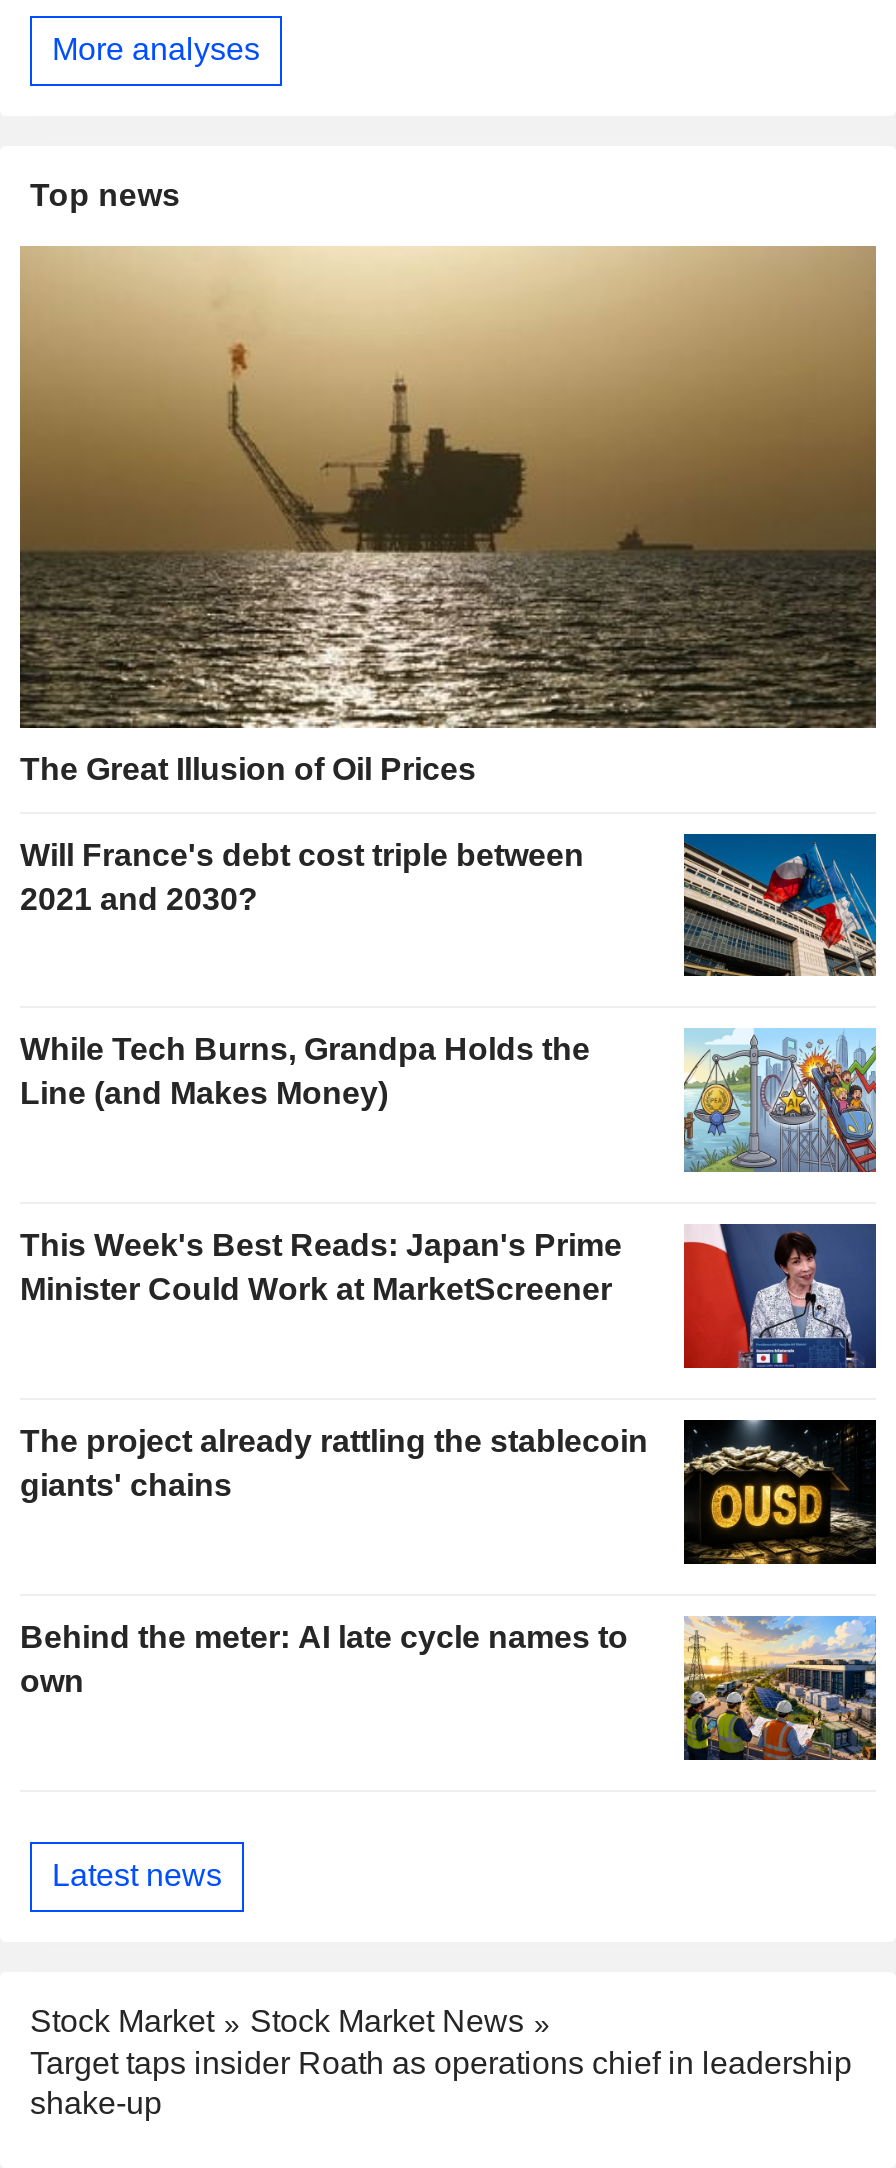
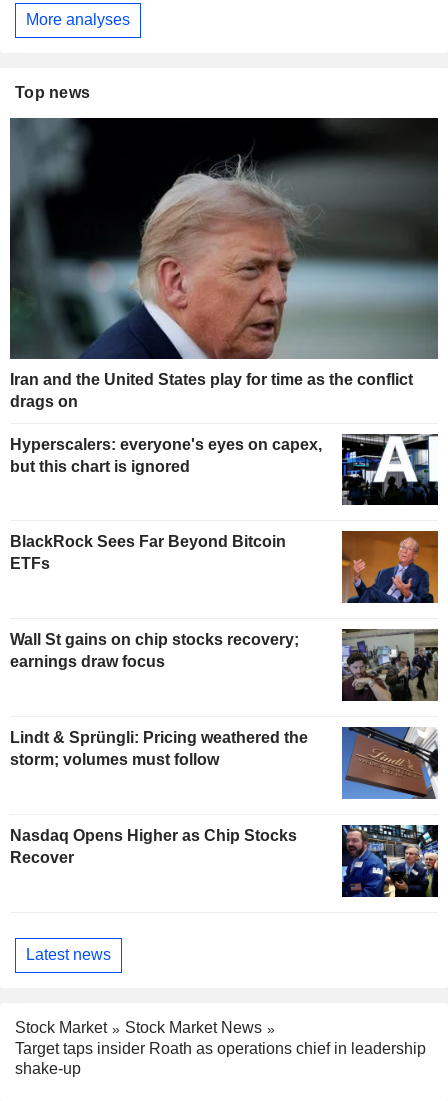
- [image]
- The Great Illusion of Oil Prices
+ [image]
+ Iran and the United States play for time as the conflict
+ drags on

- Will France's debt cost triple between
- 2021 and 2030?
+ Hyperscalers: everyone's eyes on capex,
+ but this chart is ignored

- [image]
+ [image]

- While Tech Burns, Grandpa Holds the
- Line (and Makes Money)
+ BlackRock Sees Far Beyond Bitcoin
+ ETFs

- [image]
+ [image]

- This Week's Best Reads: Japan's Prime
- Minister Could Work at MarketScreener
+ Wall St gains on chip stocks recovery;
+ earnings draw focus

- [image]
+ [image]

- [image]
- The project already rattling the stablecoin
- giants' chains
+ [image]
+ Lindt & Sprüngli: Pricing weathered the
+ storm; volumes must follow

- Behind the meter: AI late cycle names to
- own
+ Nasdaq Opens Higher as Chip Stocks
+ Recover

- [image]
+ [image]
